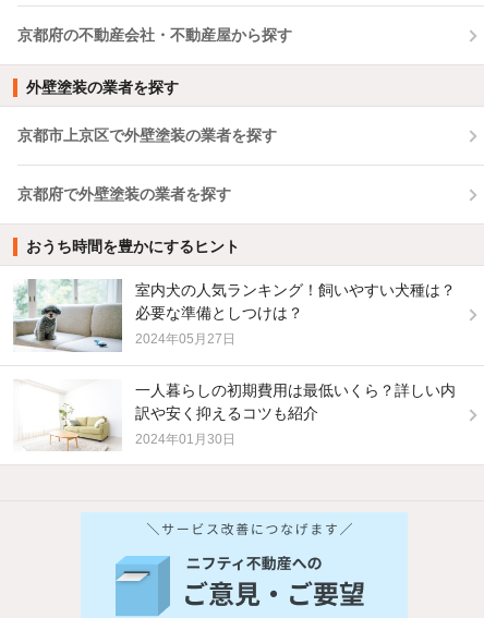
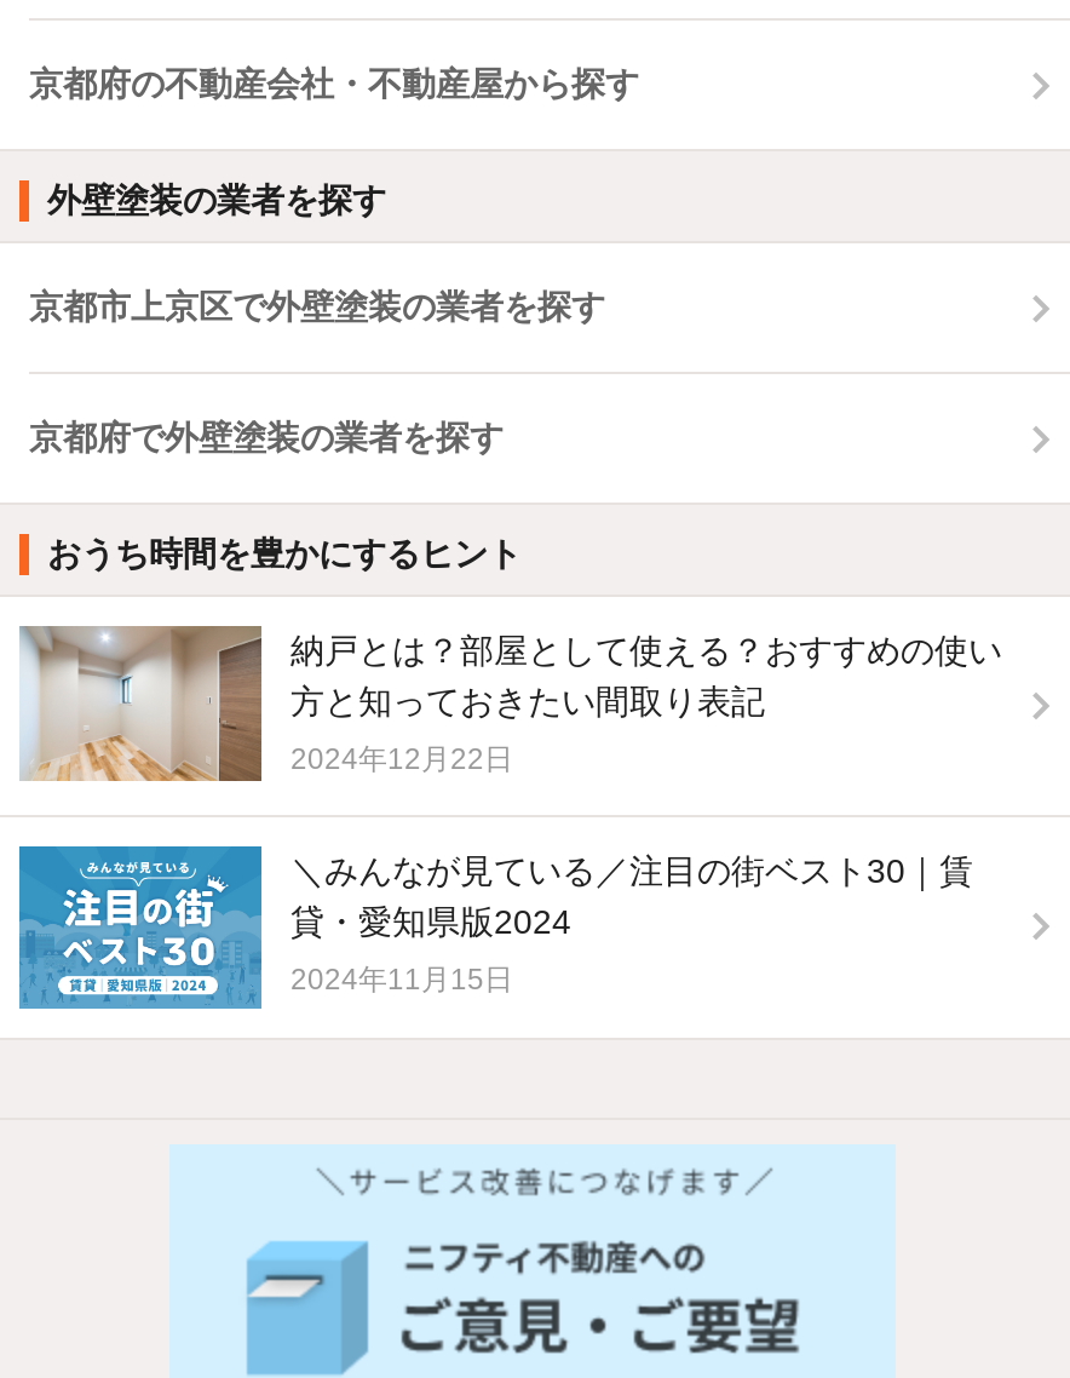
- [image]
- 室内犬の人気ランキング！飼いやすい犬種は？
- 必要な準備としつけは？
+ [image]
+ 納戸とは？部屋として使える？おすすめの使い
+ 方と知っておきたい間取り表記

- 2024年05月27日
+ 2024年12月22日

- [image]
- 一人暮らしの初期費用は最低いくら？詳しい内
- 訳や安く抑えるコツも紹介
+ [image]
+ ＼みんなが見ている／注目の街ベスト30｜賃
+ 貸・愛知県版2024

- 2024年01月30日
+ 2024年11月15日
